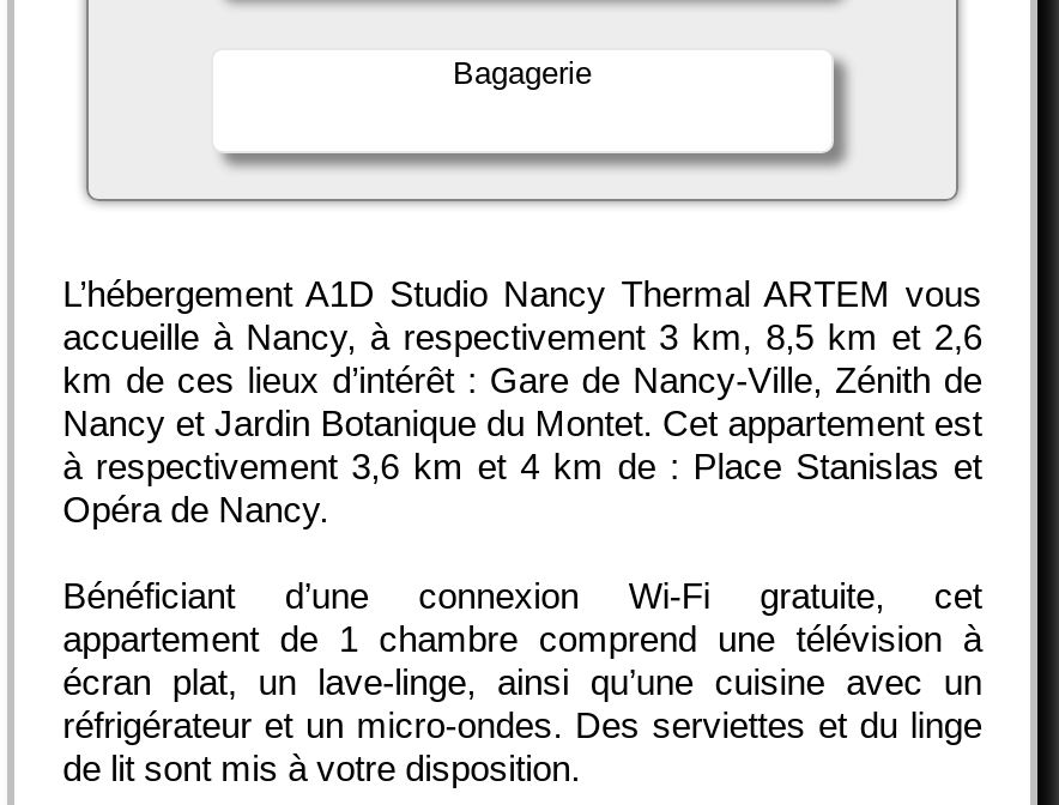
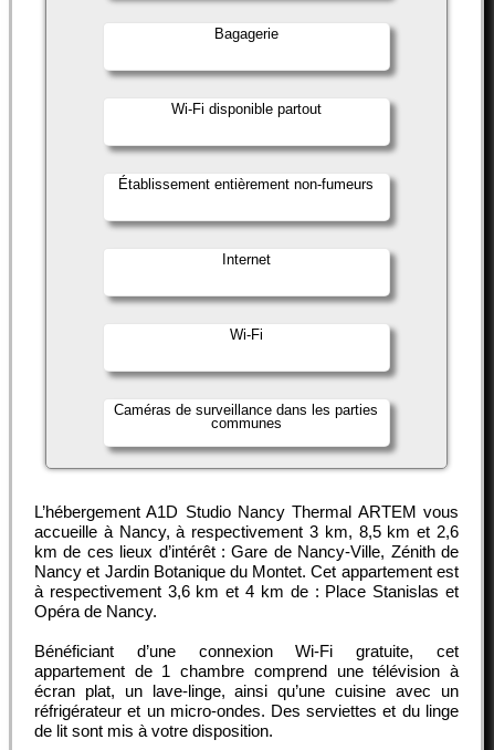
+ Caméras de surveillance dans les parties
+ communes

+ Établissement entièrement non-fumeurs

+ Wi-Fi disponible partout

+ Internet

+ Wi-Fi
